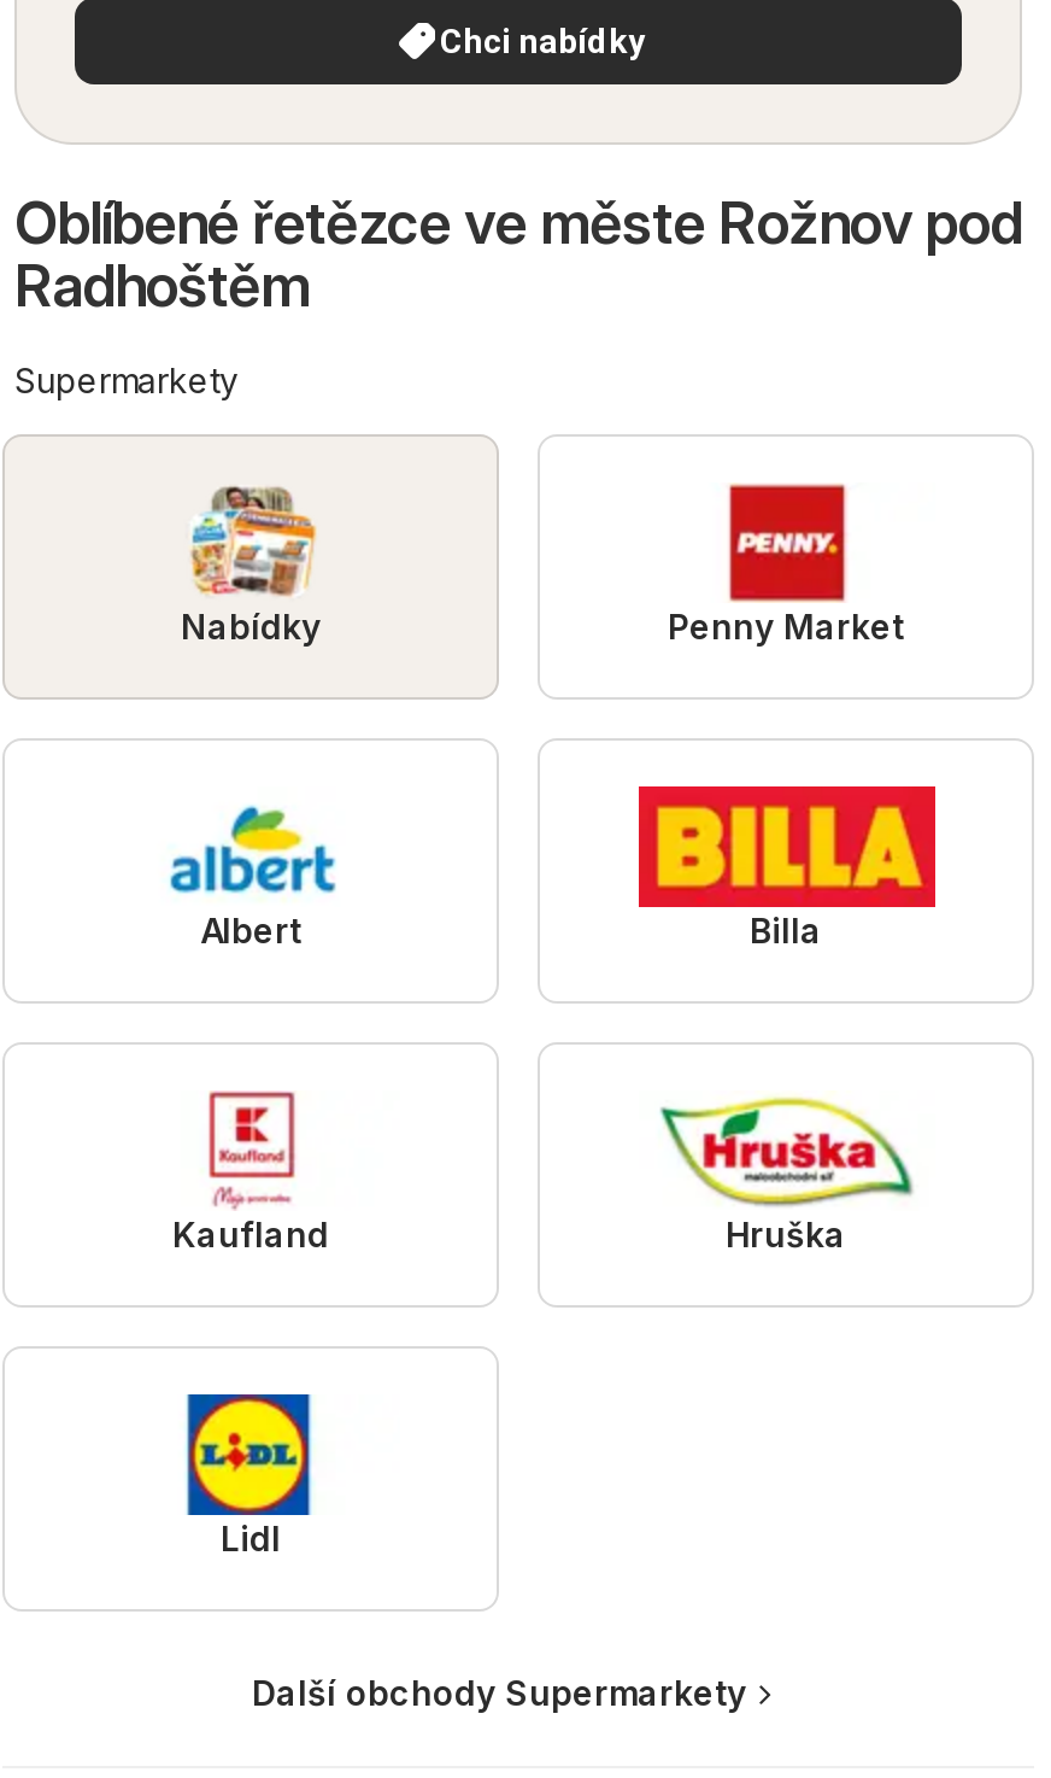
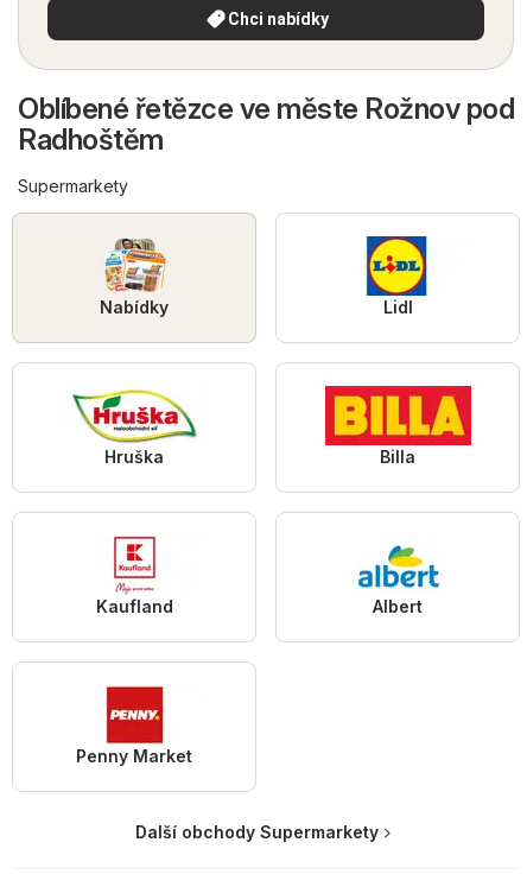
moved down: [image] | Penny Market

moved down: [image] | Albert

moved up: [image] | Hruška

moved up: [image] | Lidl
